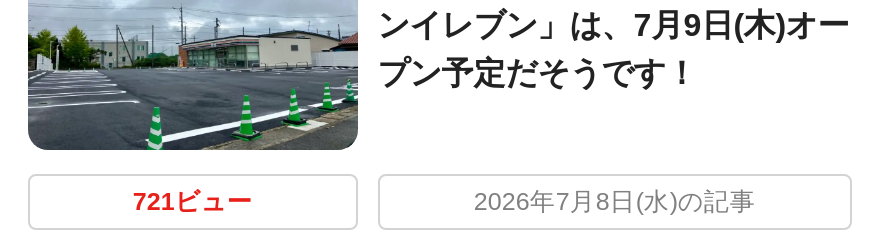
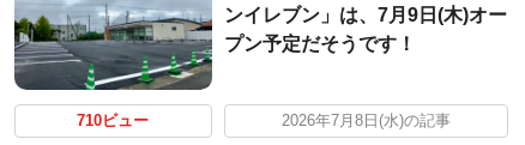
- 721ビュー
+ 710ビュー
